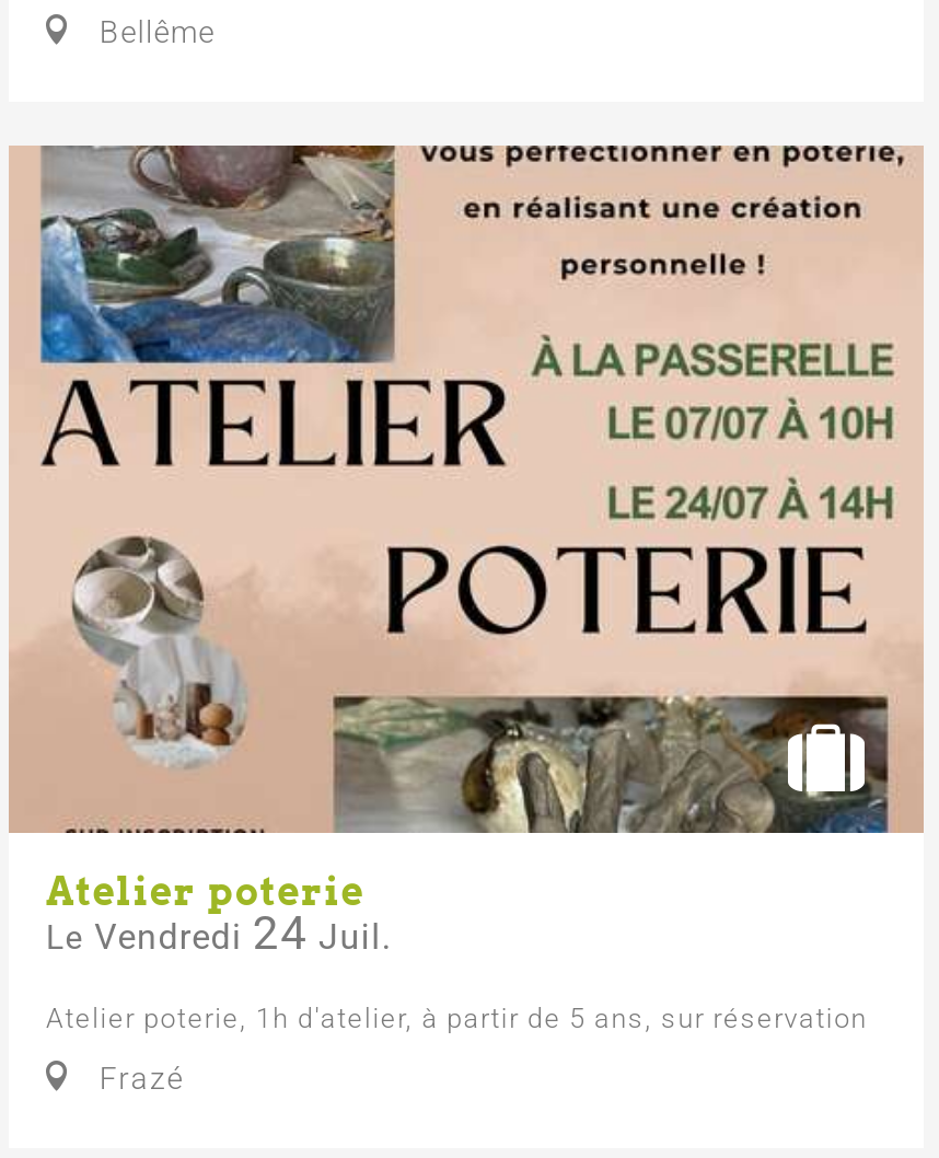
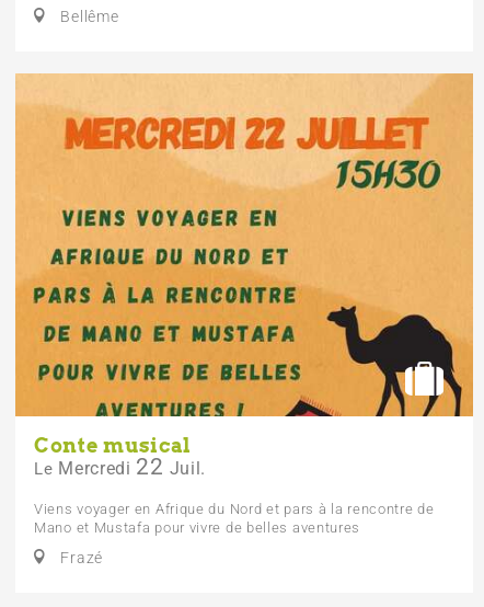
- [image]
- Atelier poterie
- Le Vendredi 24 Juil.
+ [image]
+ Conte musical
+ Le Mercredi 22 Juil.

- Atelier poterie, 1h d'atelier, à partir de 5 ans, sur réservation
+ Viens voyager en Afrique du Nord et pars à la rencontre de
+ Mano et Mustafa pour vivre de belles aventures
